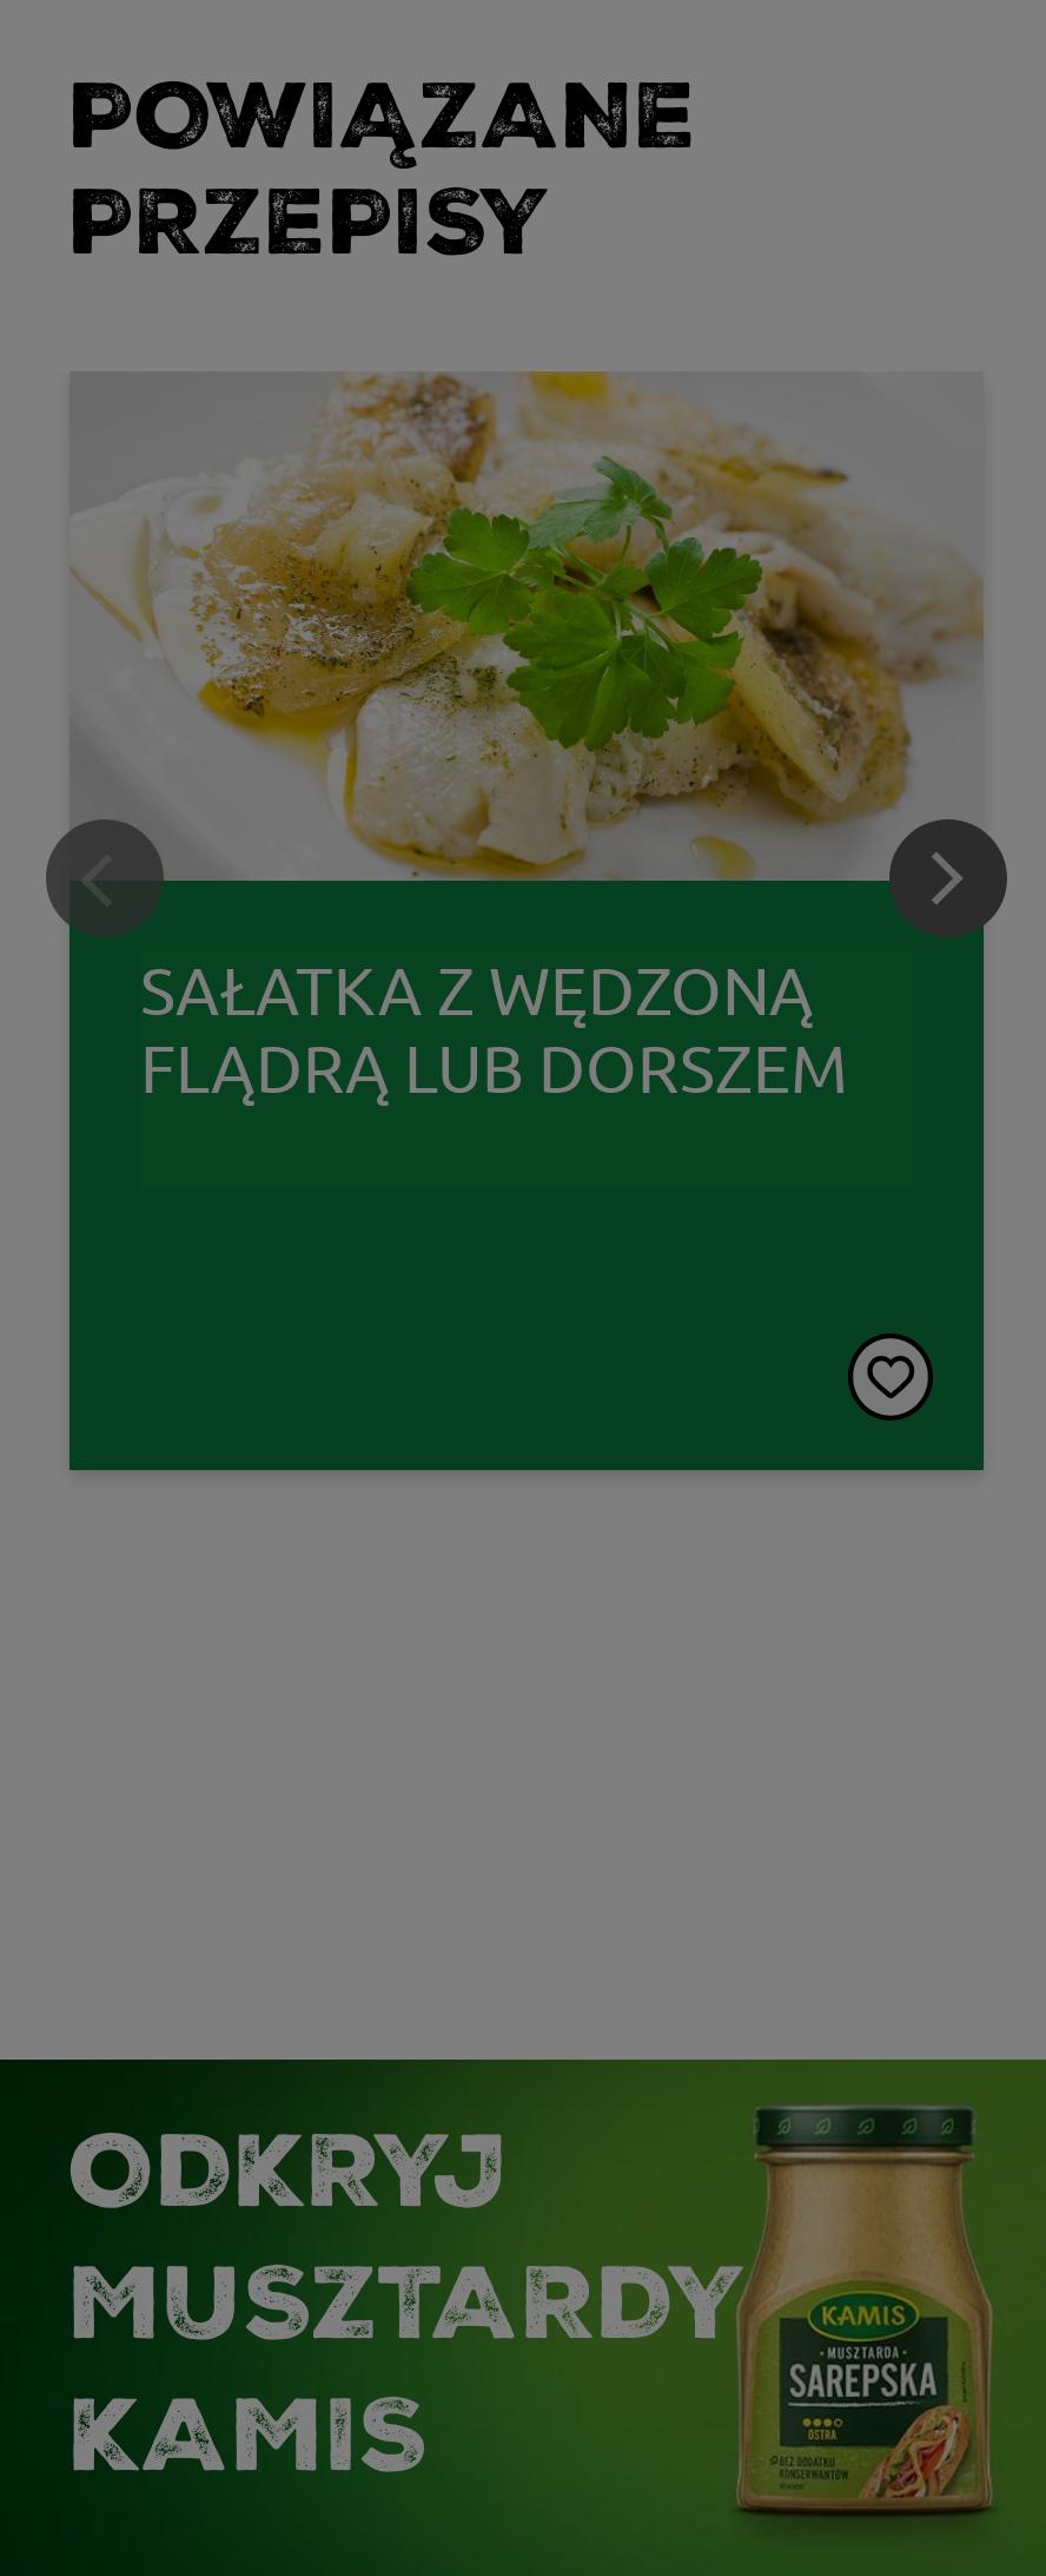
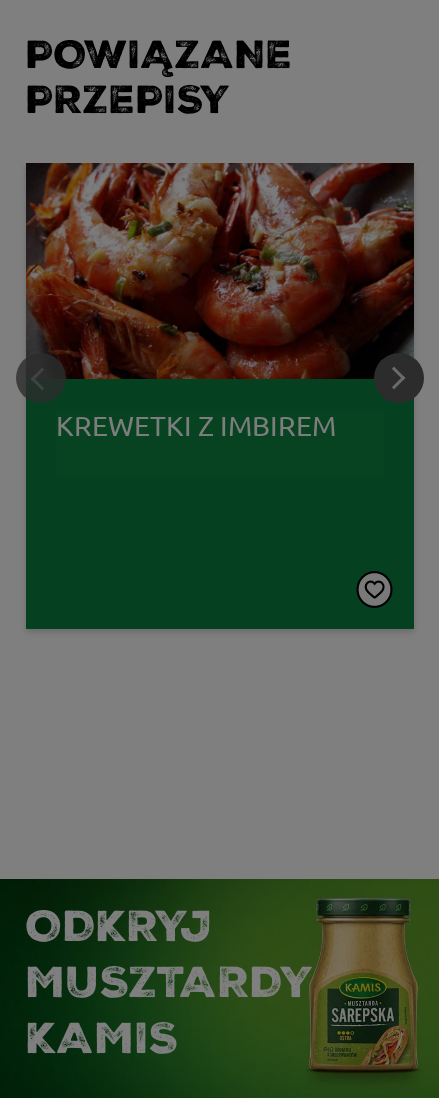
- [image]
- SAŁATKA Z WĘDZONĄ
- FLĄDRĄ LUB DORSZEM
+ [image]
+ KREWETKI Z IMBIREM
